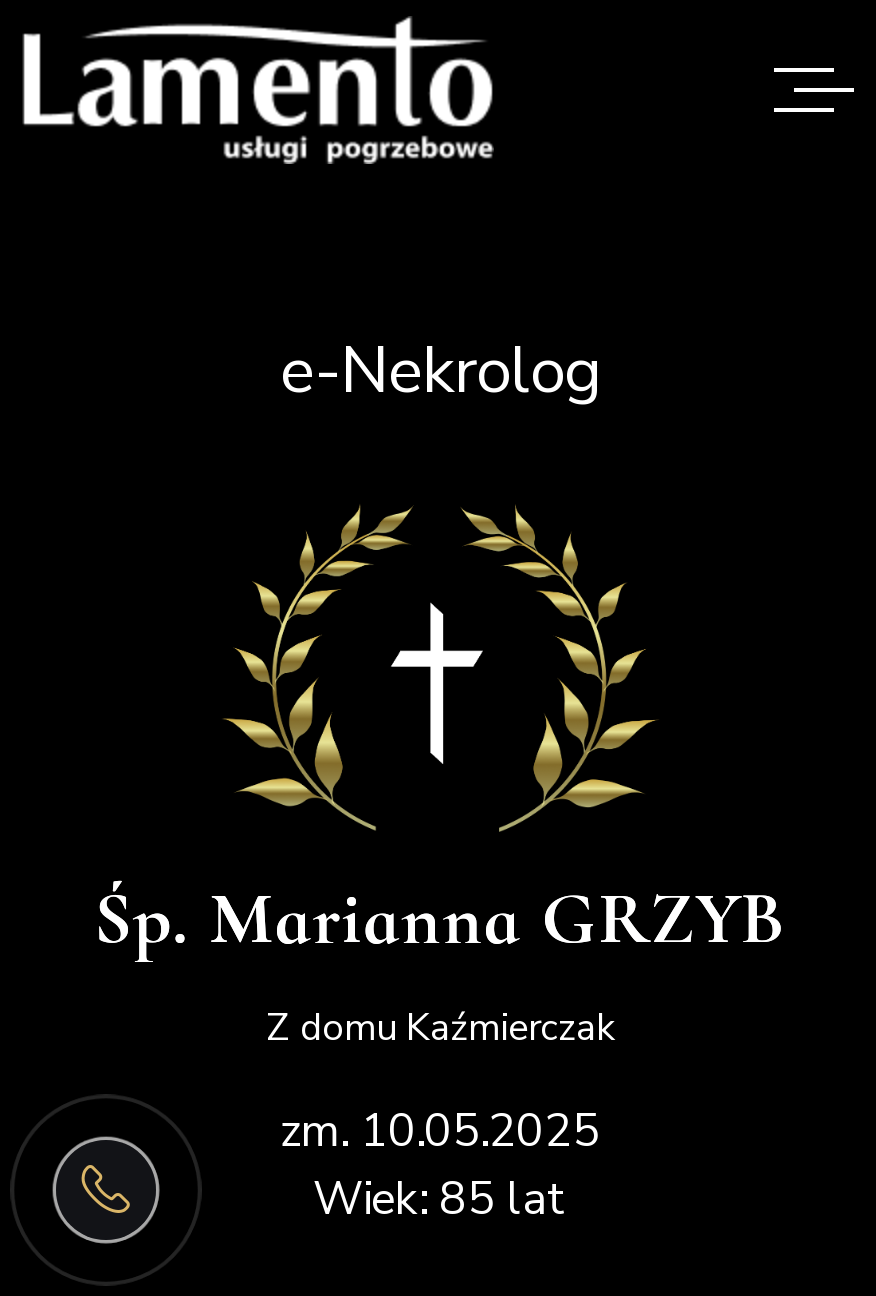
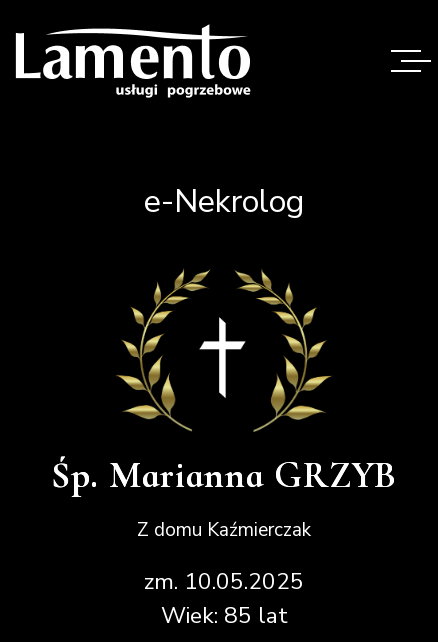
- [image]
